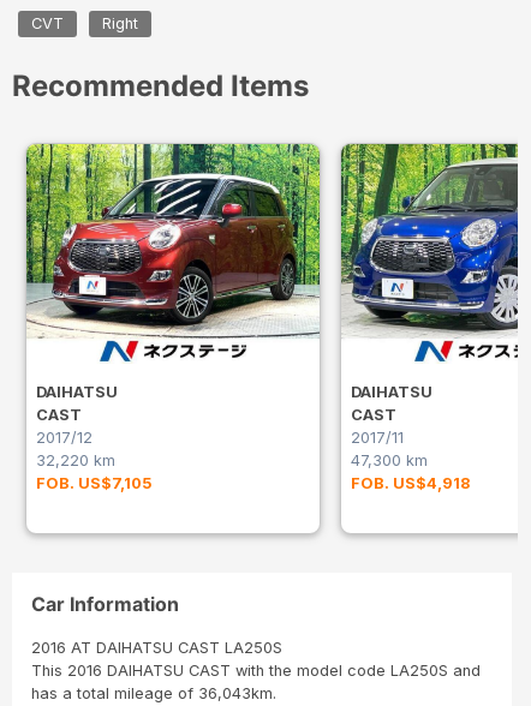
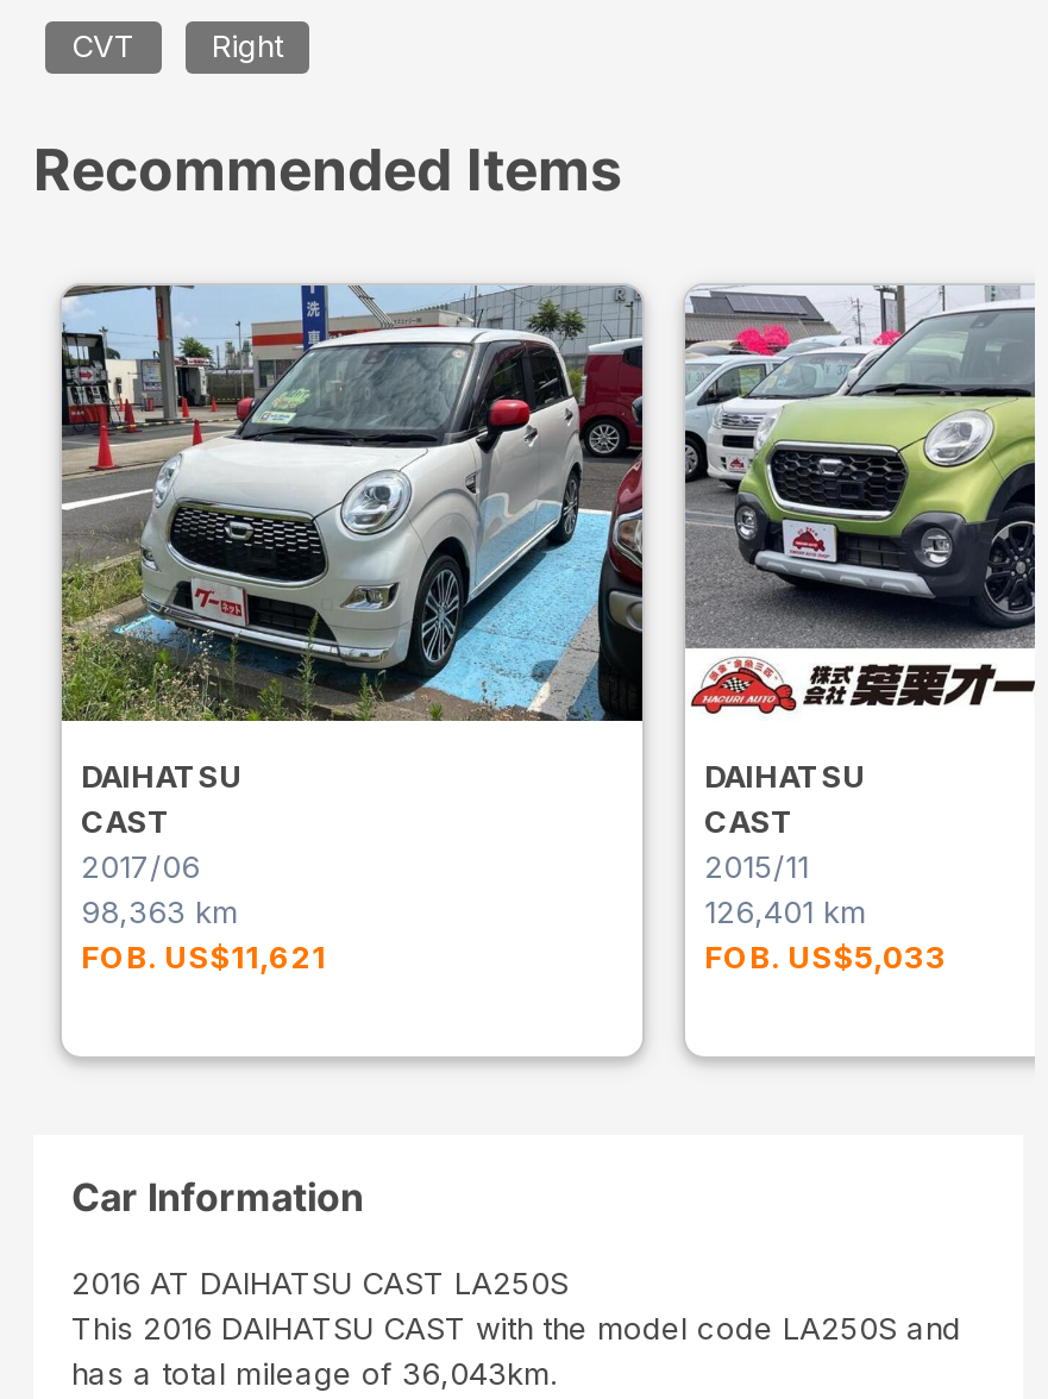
- [image]
+ [image]

- [image]
+ [image]

- 2017/12
+ 2017/06

- 2017/11
+ 2015/11

- 32,220 km
+ 98,363 km

- 47,300 km
+ 126,401 km

- FOB. US$7,105
+ FOB. US$11,621

- FOB. US$4,918
+ FOB. US$5,033
